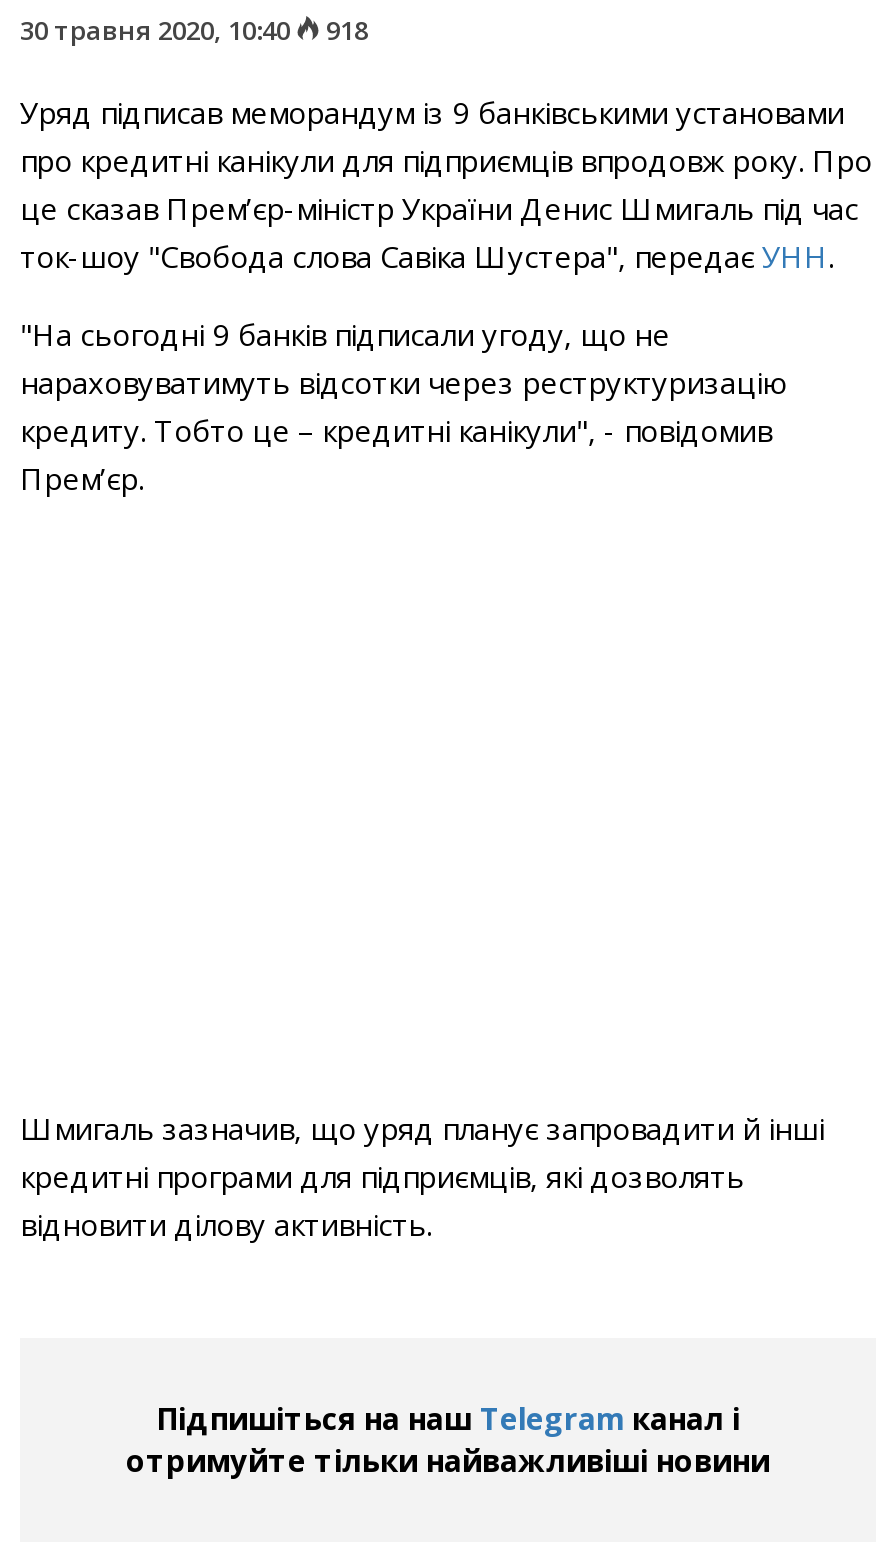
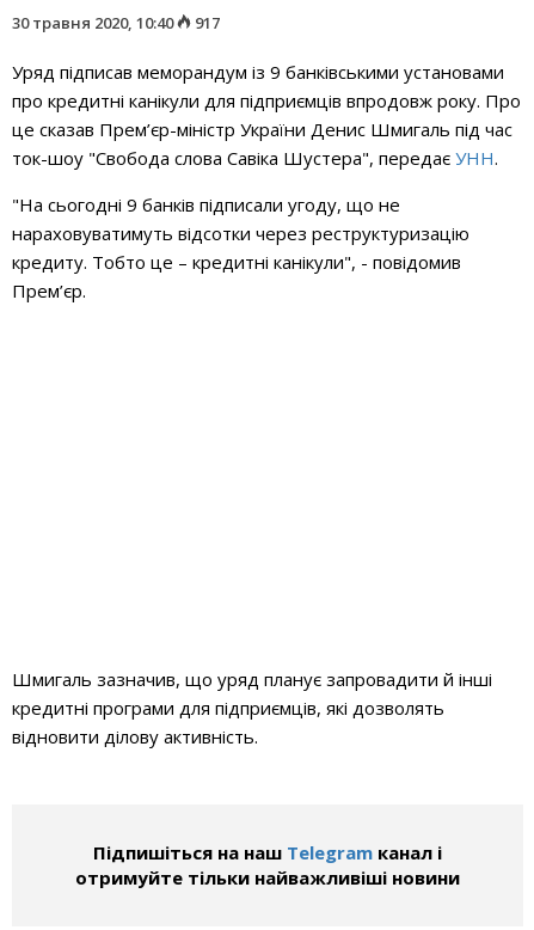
- 30 травня 2020, 10:40 918
+ 30 травня 2020, 10:40 917
